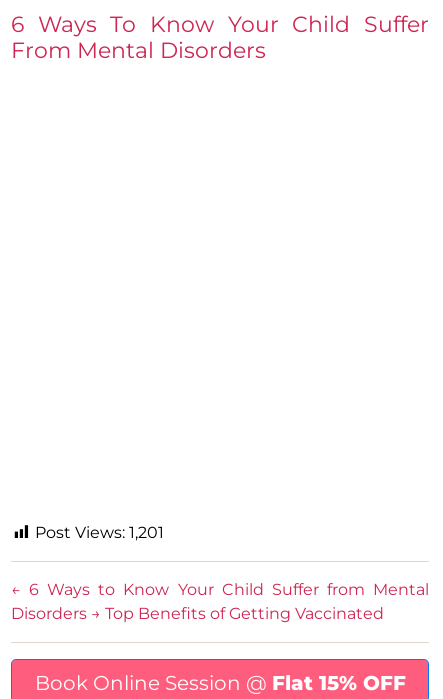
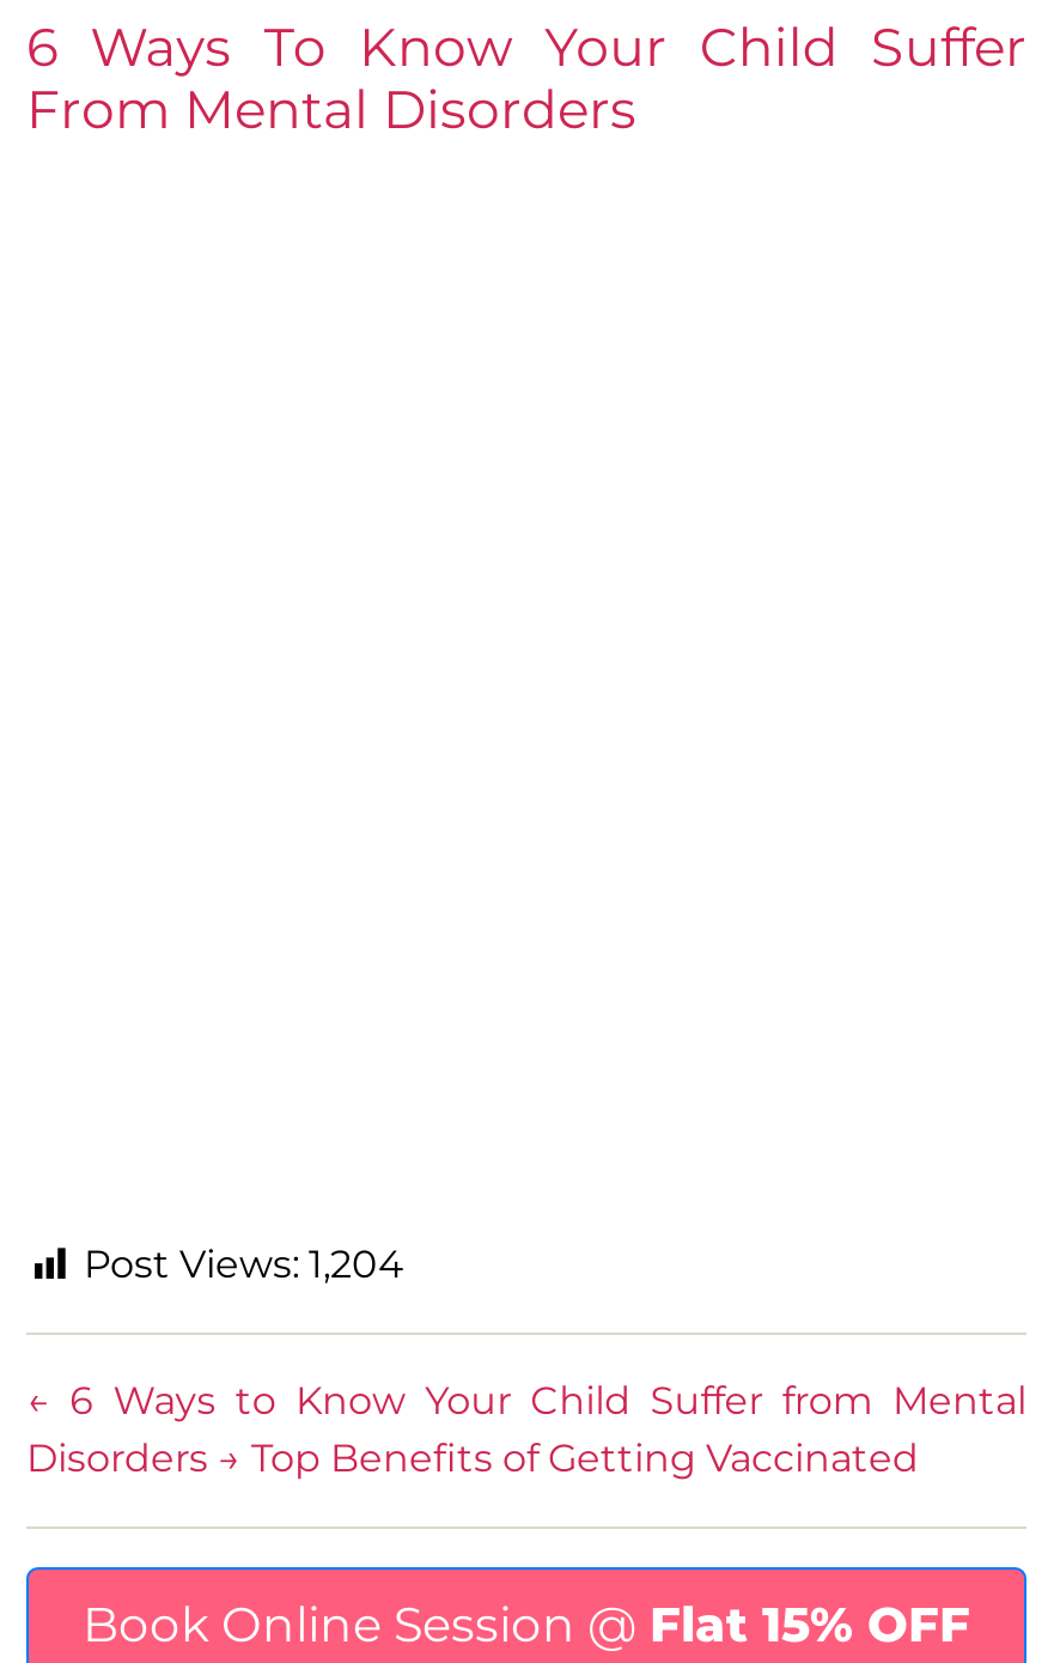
- Post Views: 1,201
+ Post Views: 1,204
